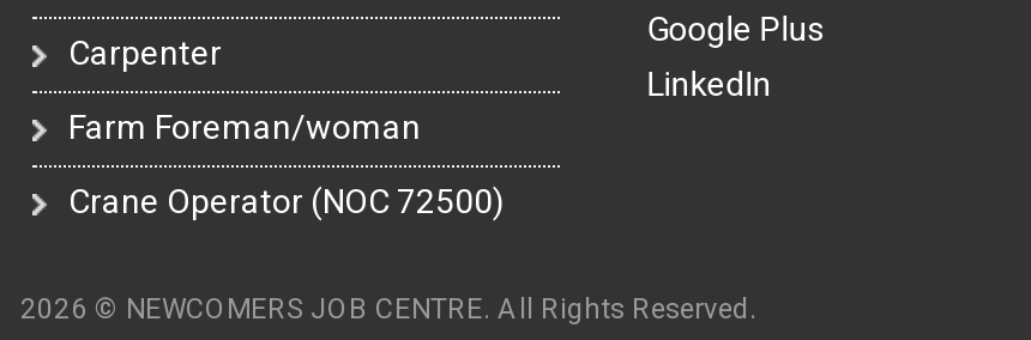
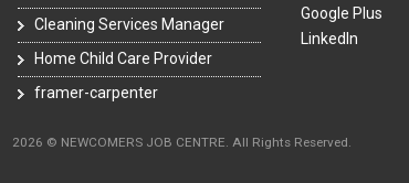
- Carpenter
+ Cleaning Services Manager

- Farm Foreman/woman
+ Home Child Care Provider

- Crane Operator (NOC 72500)
+ framer-carpenter
